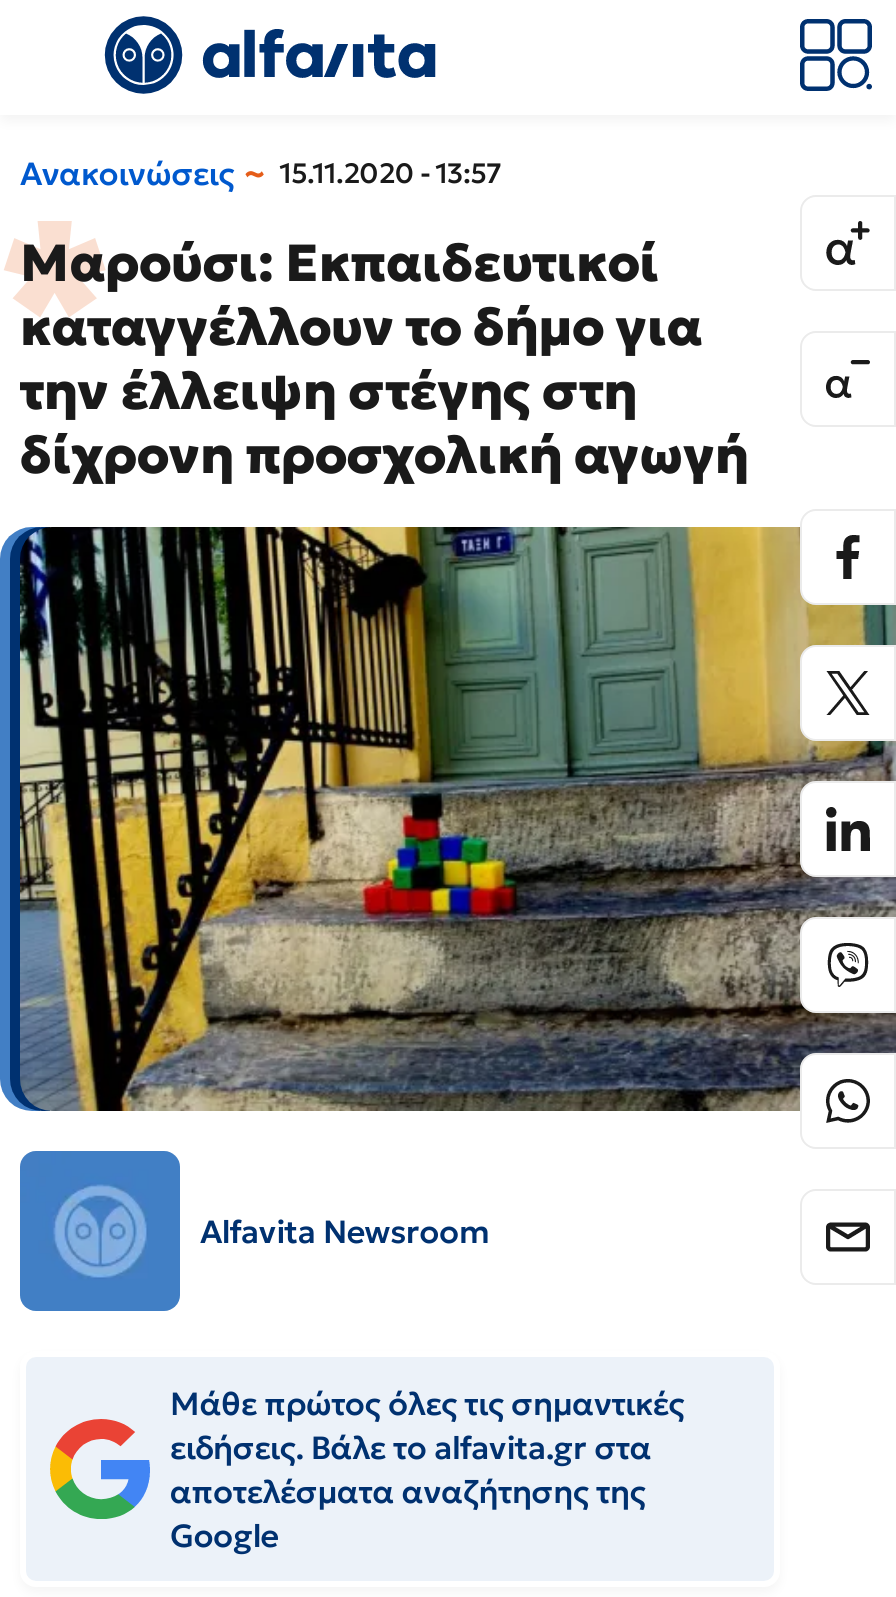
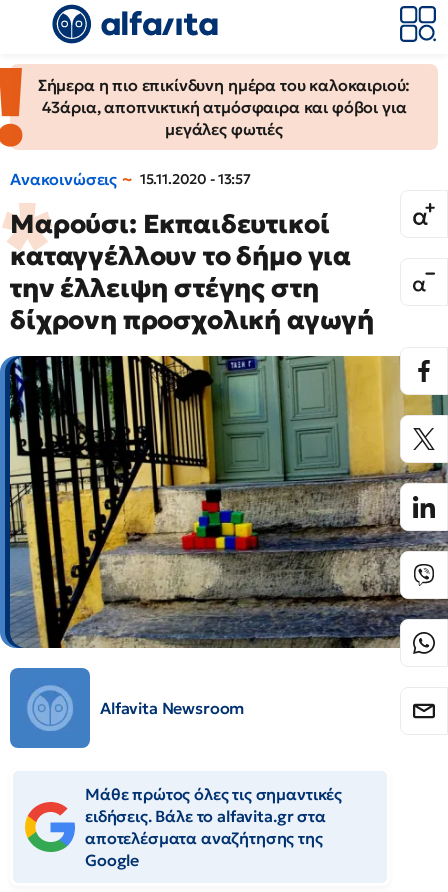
+ [image]
+ Σήμερα η πιο επικίνδυνη ημέρα του καλοκαιριού:
+ 43άρια, αποπνικτική ατμόσφαιρα και φόβοι για
+ μεγάλες φωτιές
